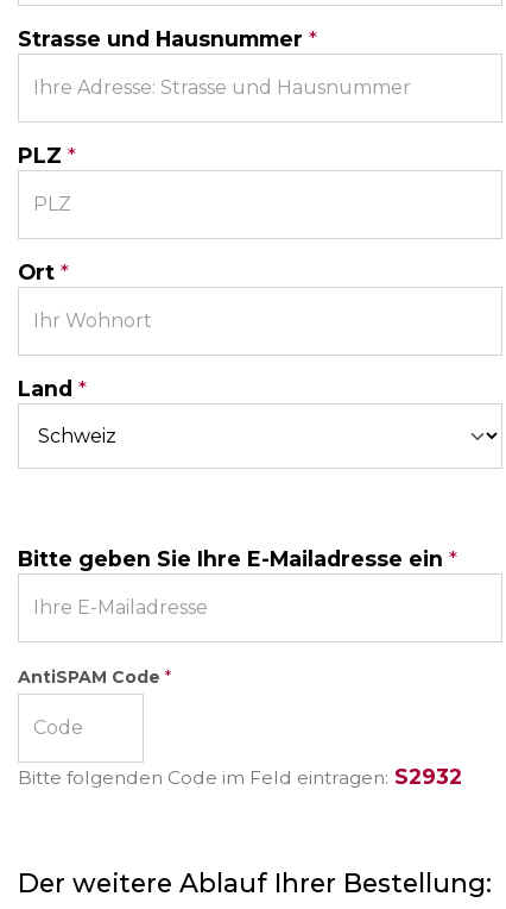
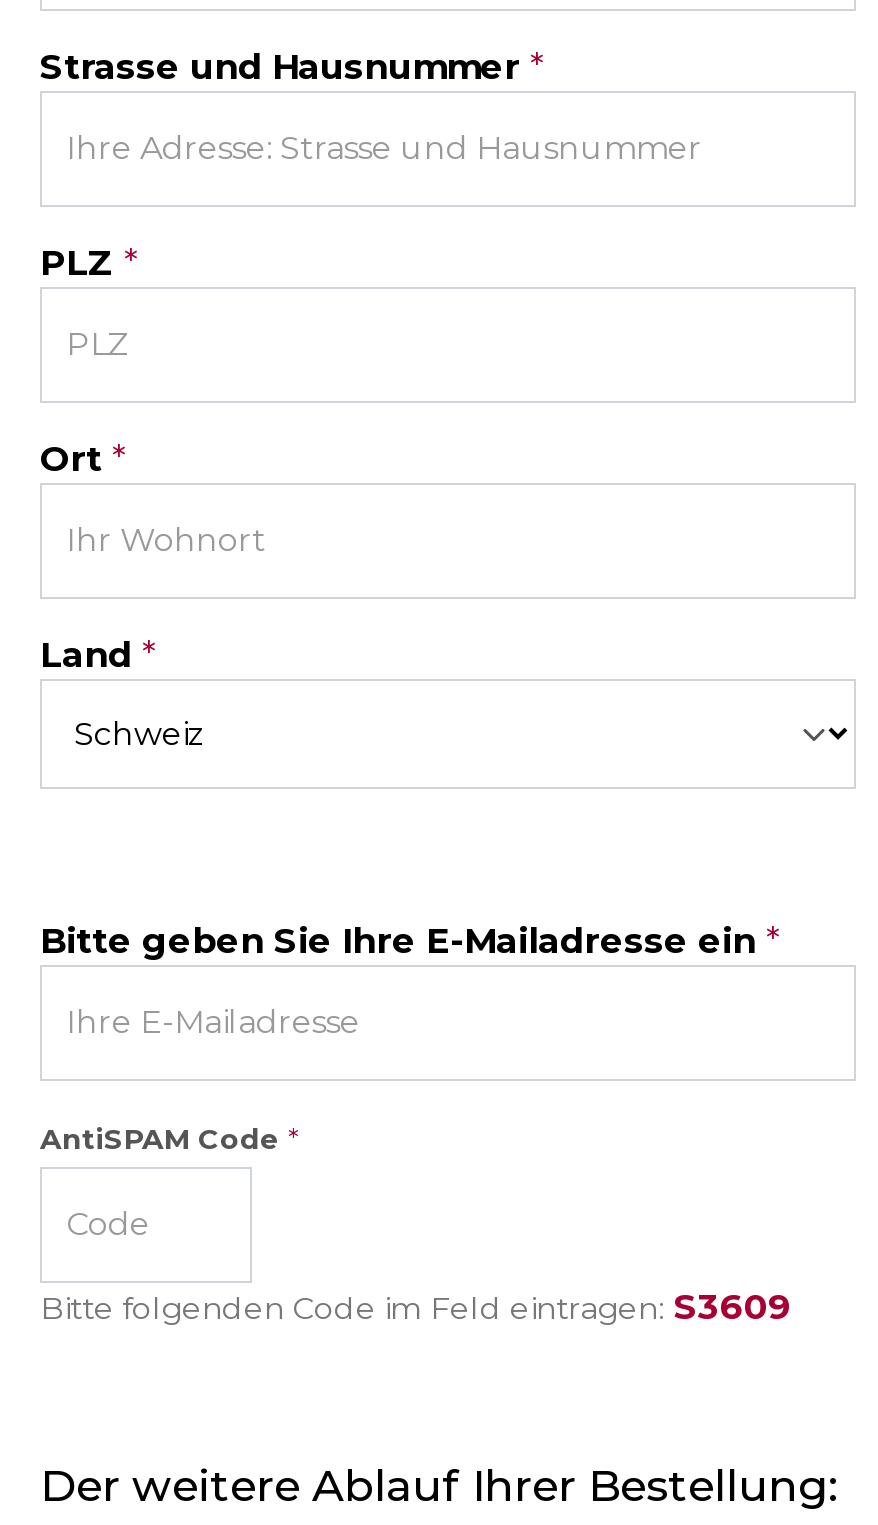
- Bitte folgenden Code im Feld eintragen: S2932
+ Bitte folgenden Code im Feld eintragen: S3609
